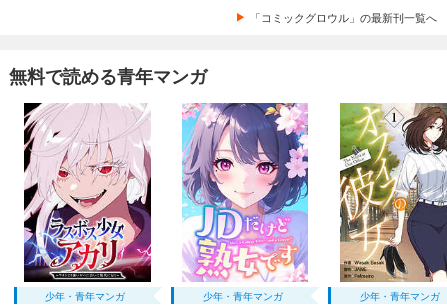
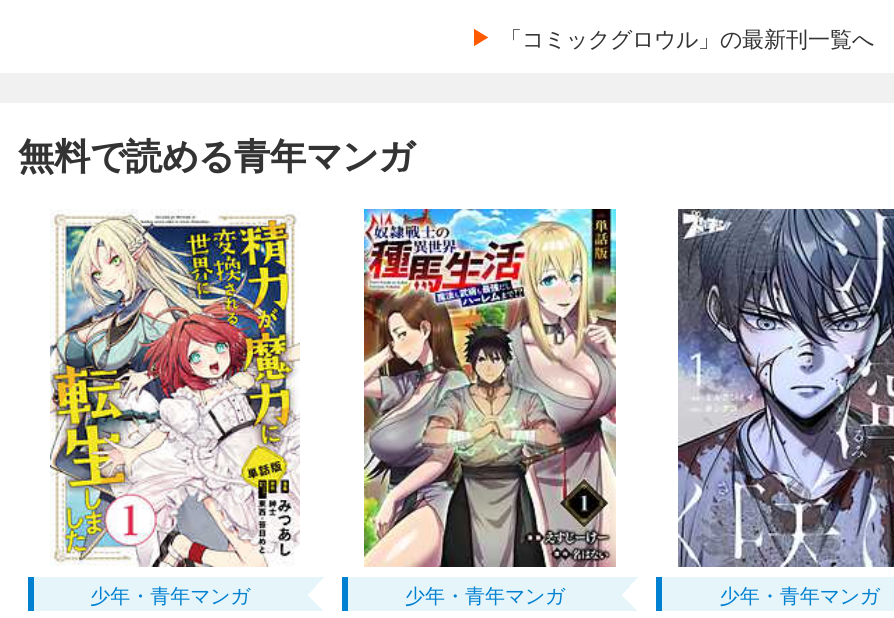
- [image]
+ [image]

- [image]
+ [image]

- [image]
+ [image]
